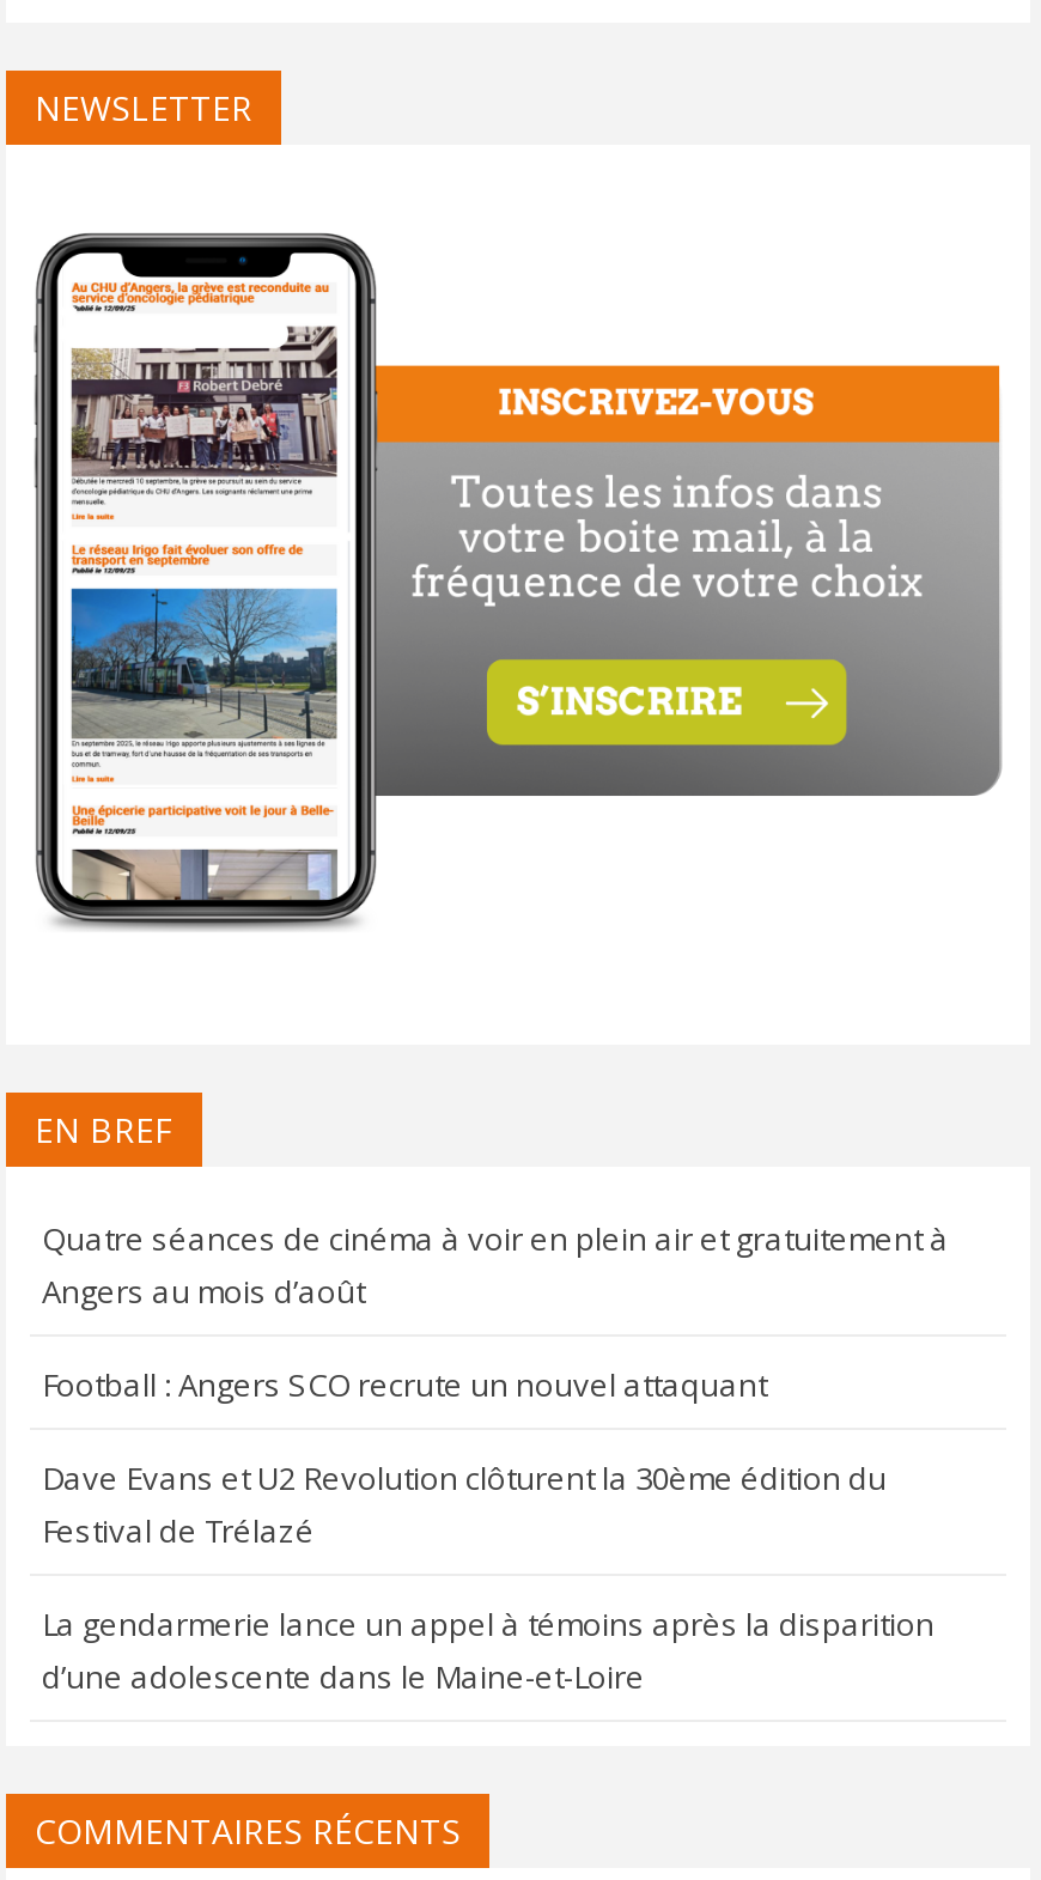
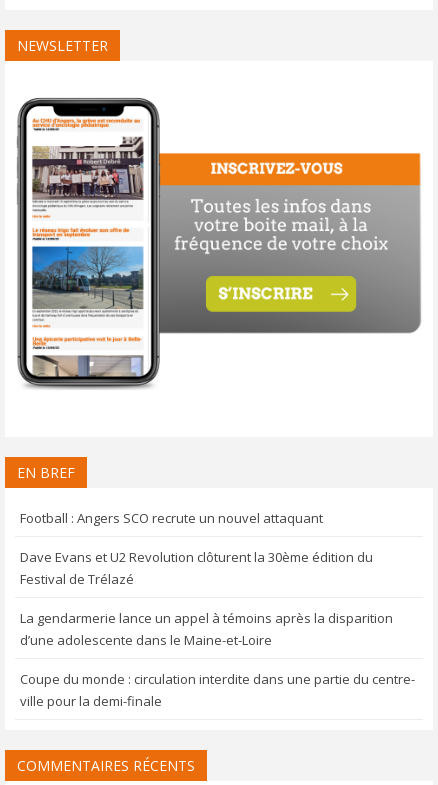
- Quatre séances de cinéma à voir en plein air et gratuitement à
- Angers au mois d’août

moved up: Football : Angers SCO recrute un nouvel attaquant | Dave Evans et U2 Revolution clôturent la 30ème édition du | Festival de Trélazé | La gendarmerie lance un appel à témoins après la disparition | d’une adolescente dans le Maine-et-Loire

+ Coupe du monde : circulation interdite dans une partie du centre-
+ ville pour la demi-finale
